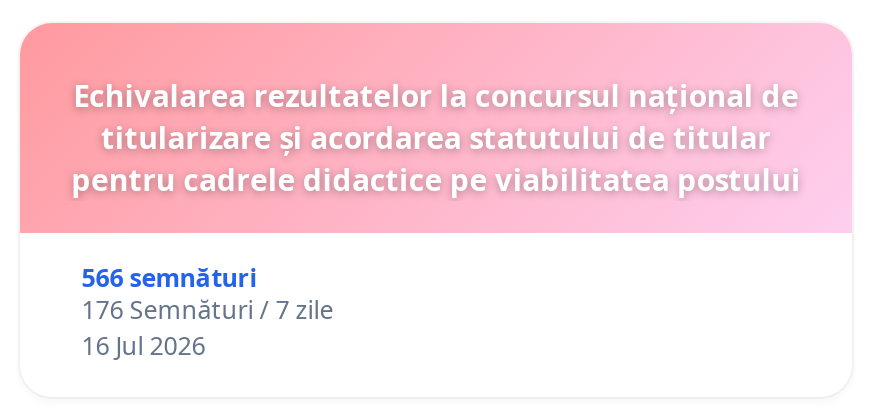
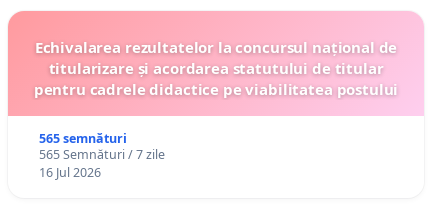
- 566 semnături
+ 565 semnături

- 176 Semnături / 7 zile
+ 565 Semnături / 7 zile
